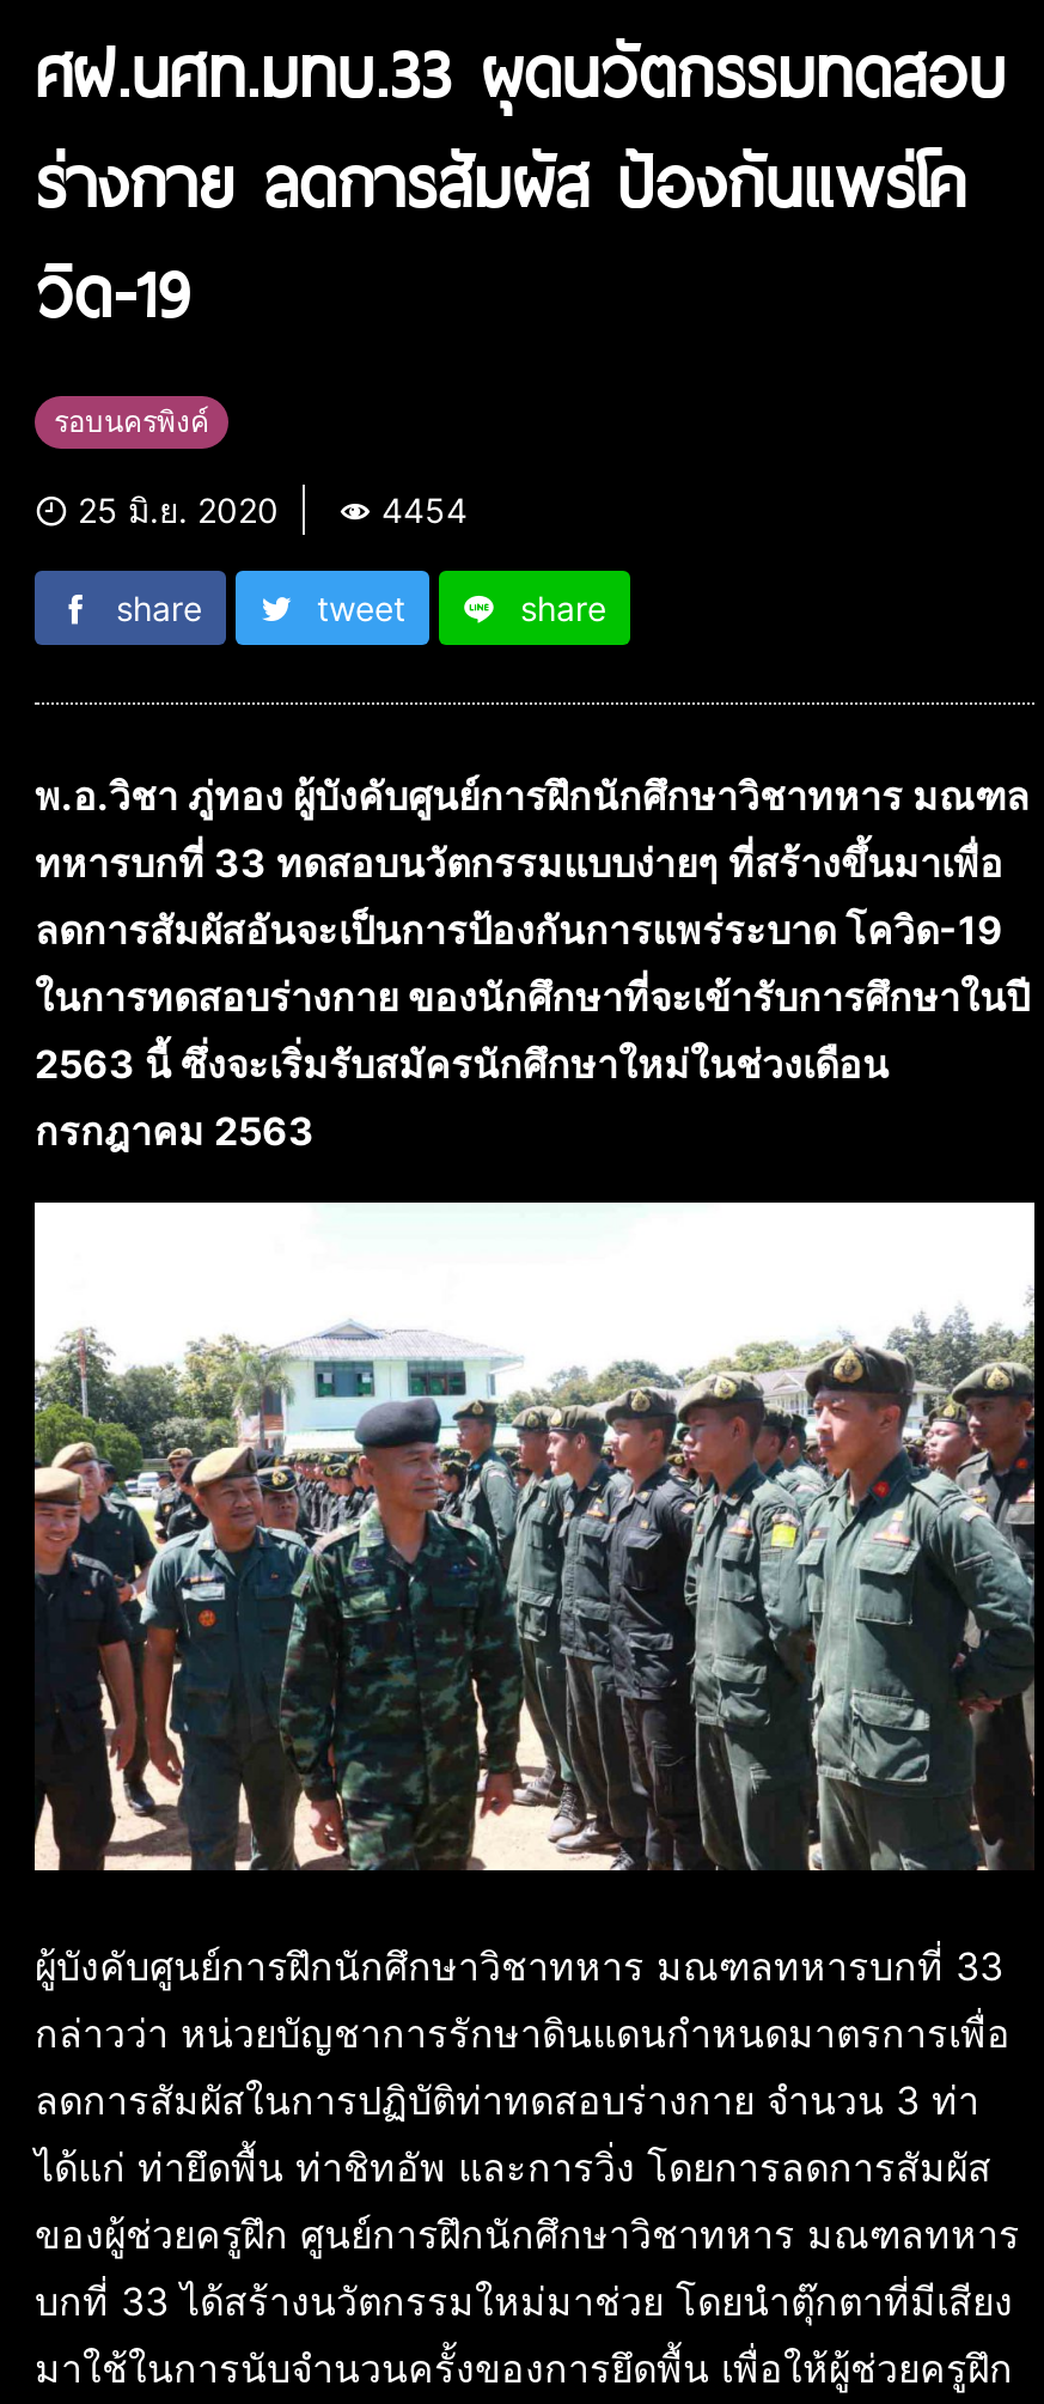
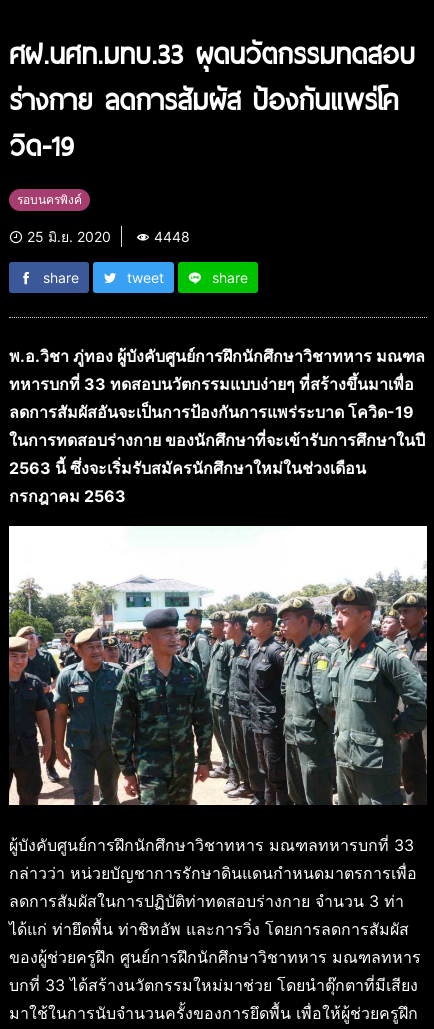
- 4454
+ 4448
